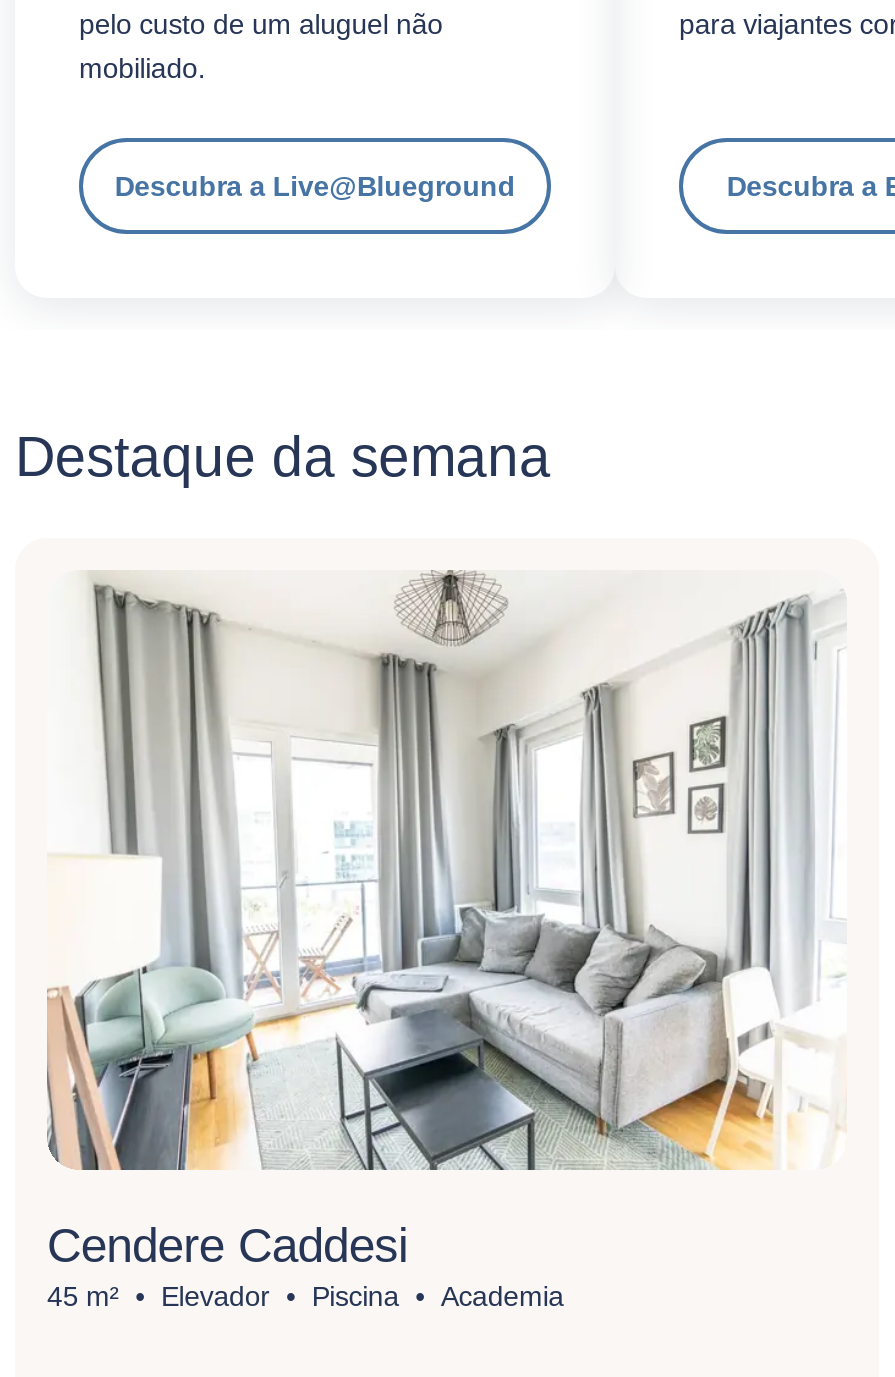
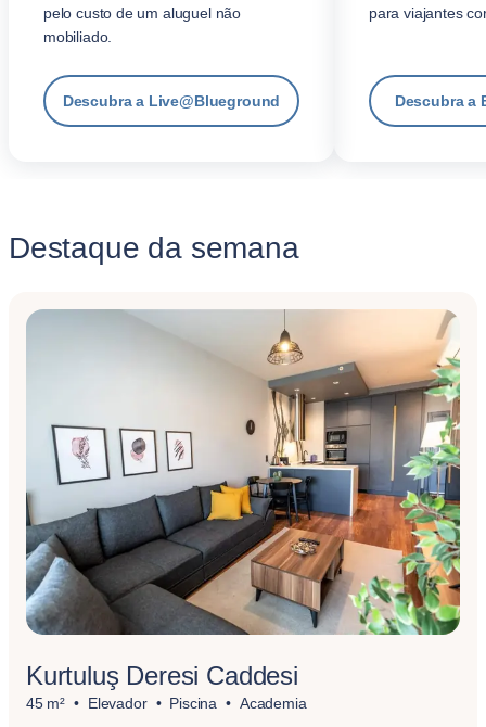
- [image]
- Cendere Caddesi
+ [image]
+ Kurtuluş Deresi Caddesi
